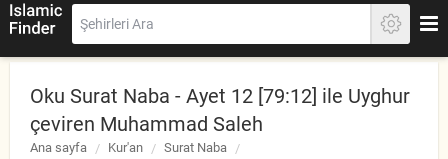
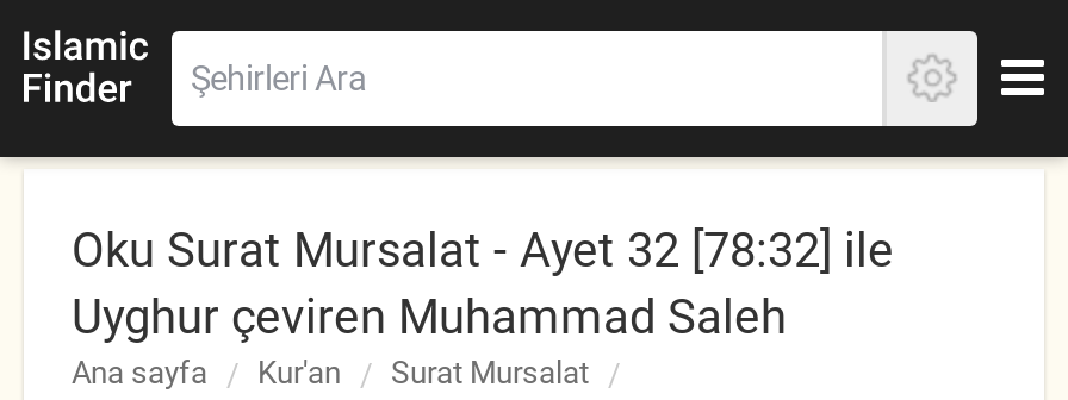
- Oku Surat Naba - Ayet 12 [79:12] ile Uyghur
- çeviren Muhammad Saleh
+ Oku Surat Mursalat - Ayet 32 [78:32] ile
+ Uyghur çeviren Muhammad Saleh

- Surat Naba
+ Surat Mursalat
